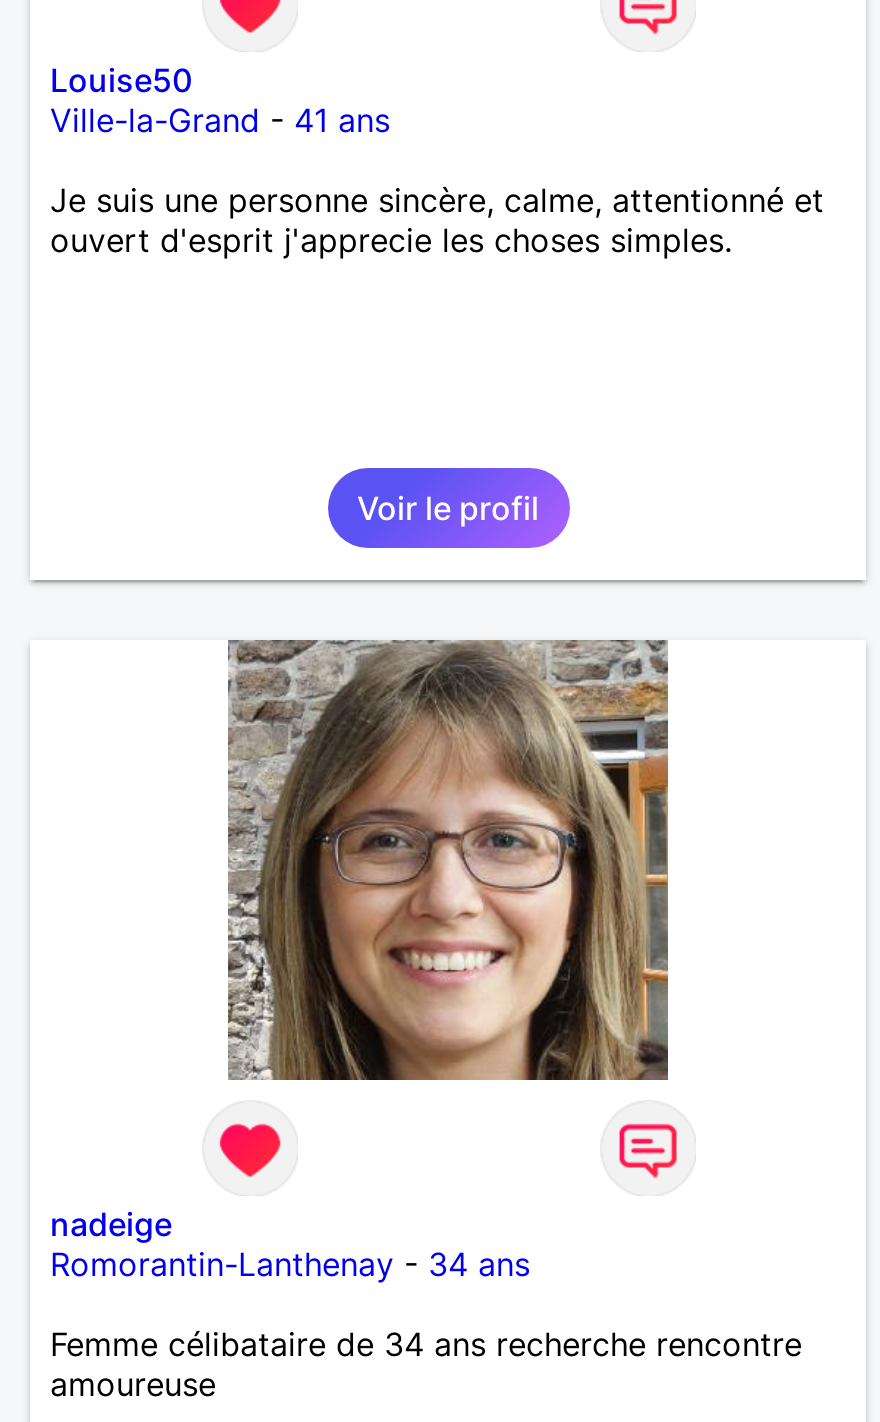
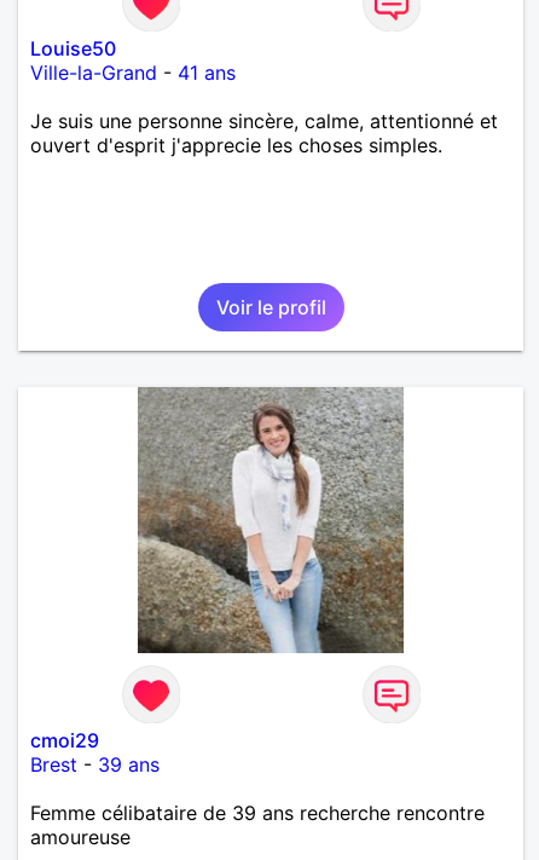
- [image]
+ [image]

- nadeige
- Romorantin-Lanthenay - 34 ans
+ cmoi29
+ Brest - 39 ans

- Femme célibataire de 34 ans recherche rencontre
+ Femme célibataire de 39 ans recherche rencontre
